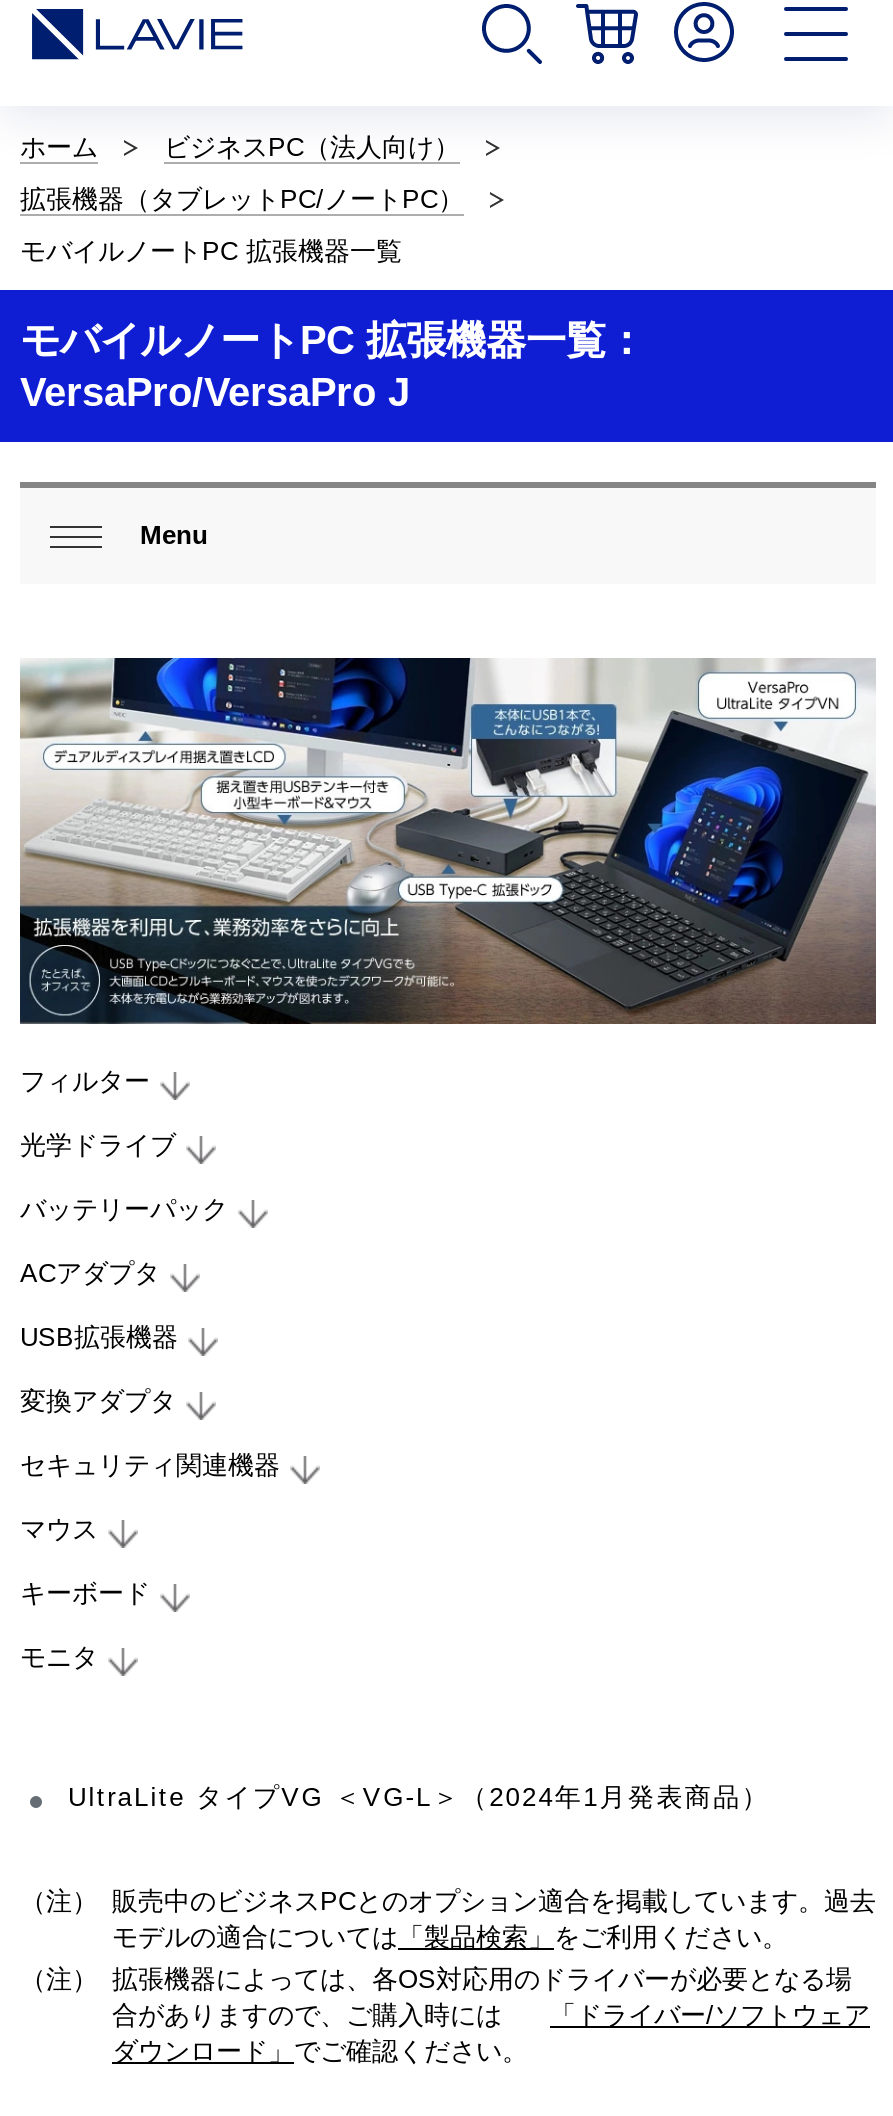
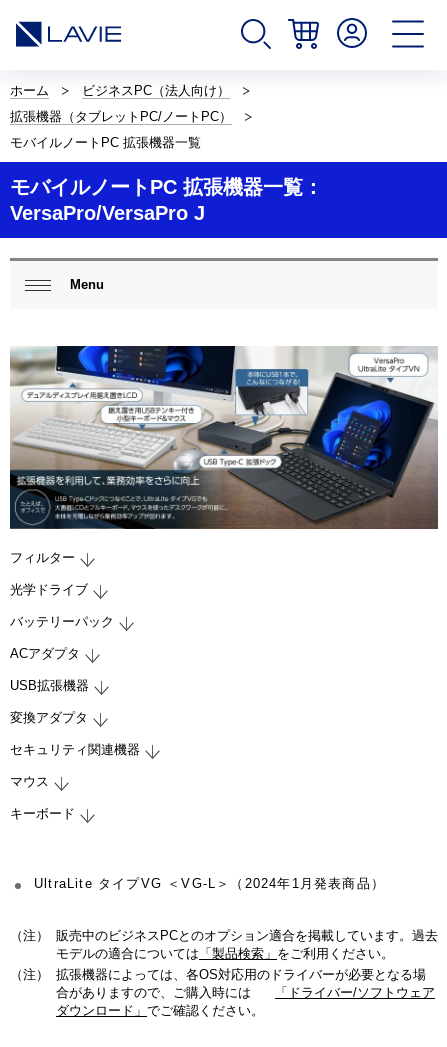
- モニタ
